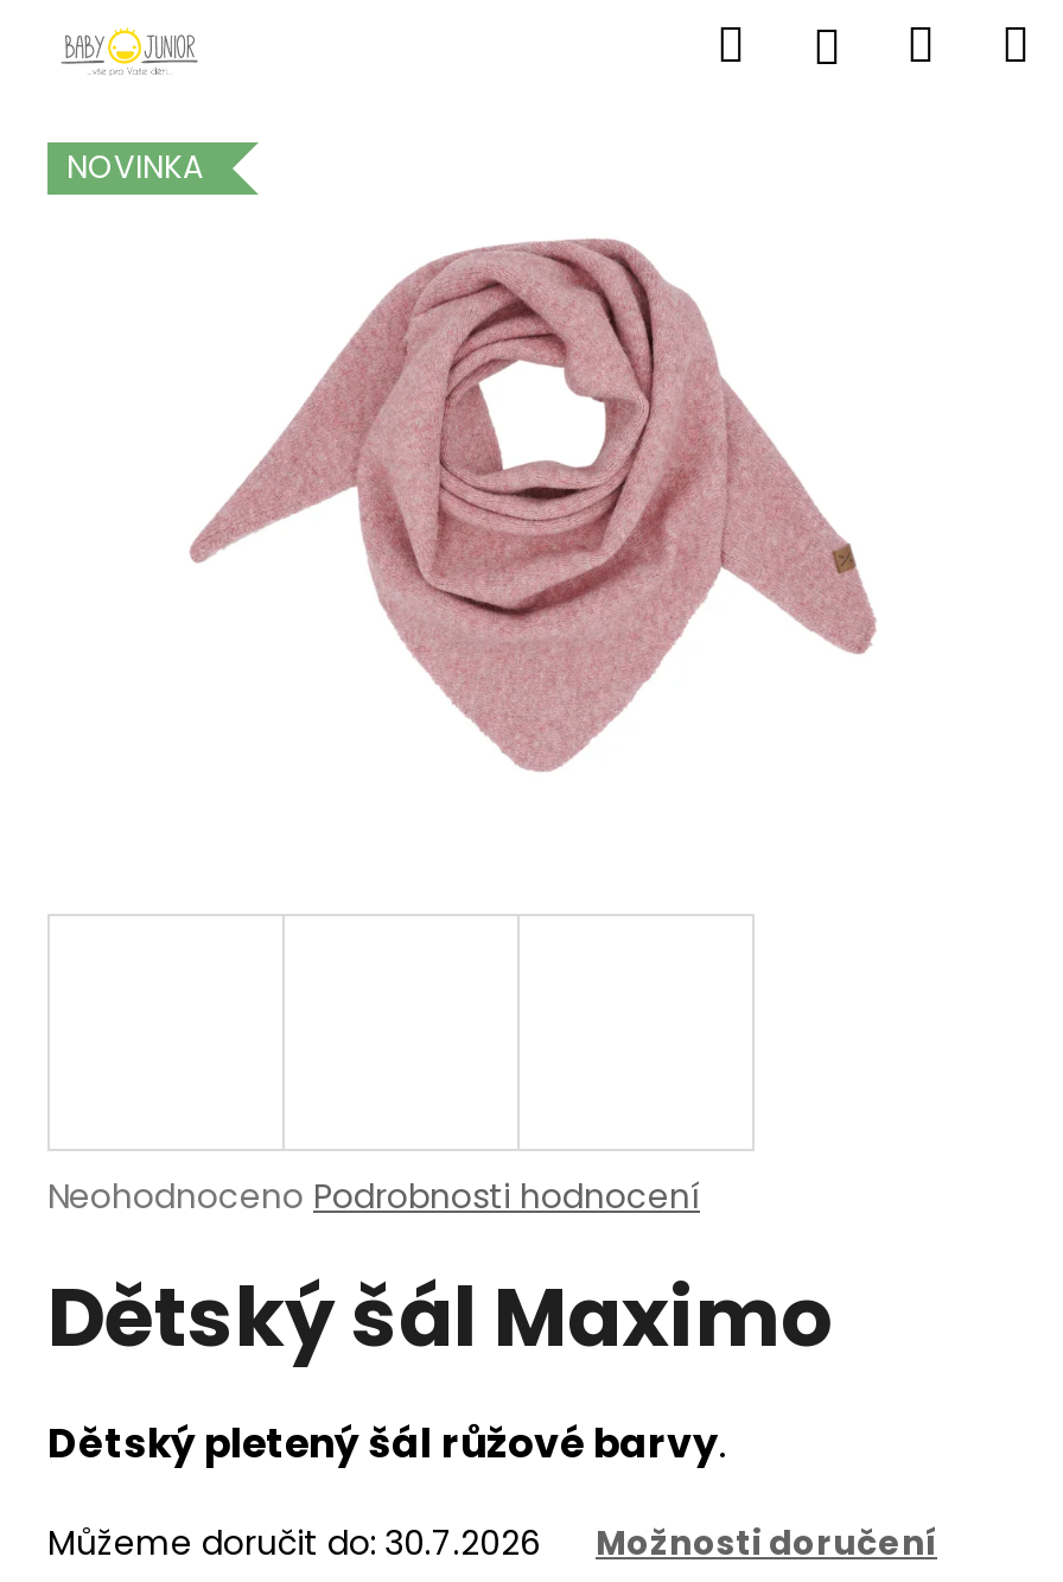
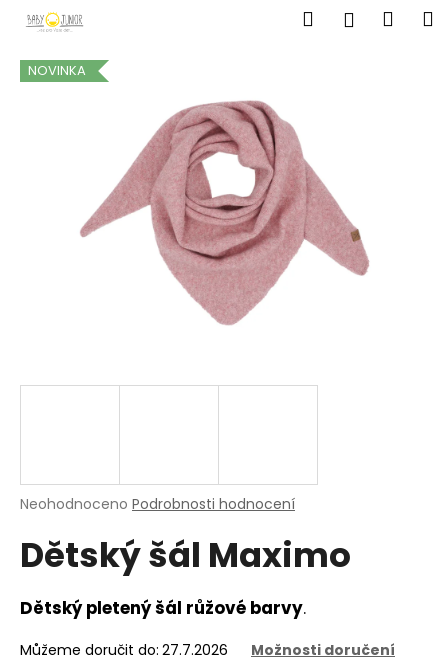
- Můžeme doručit do: 30.7.2026
+ Můžeme doručit do: 27.7.2026
